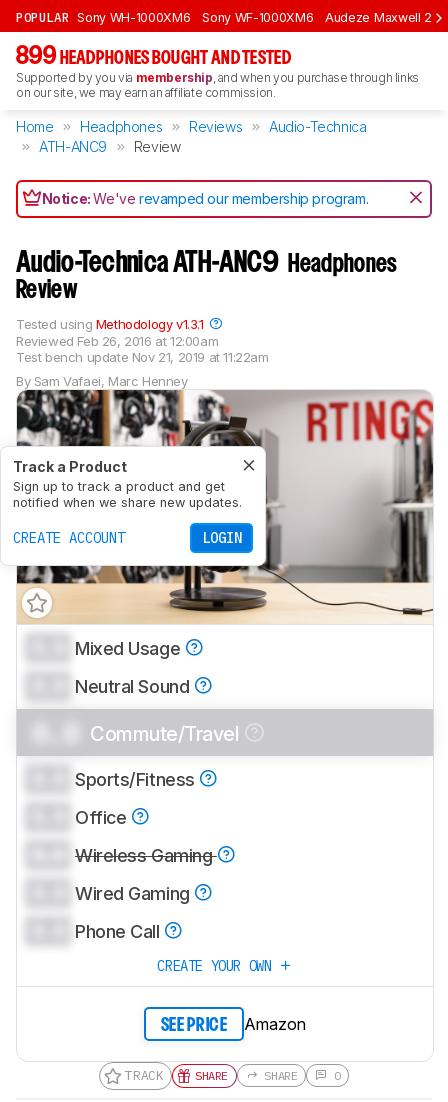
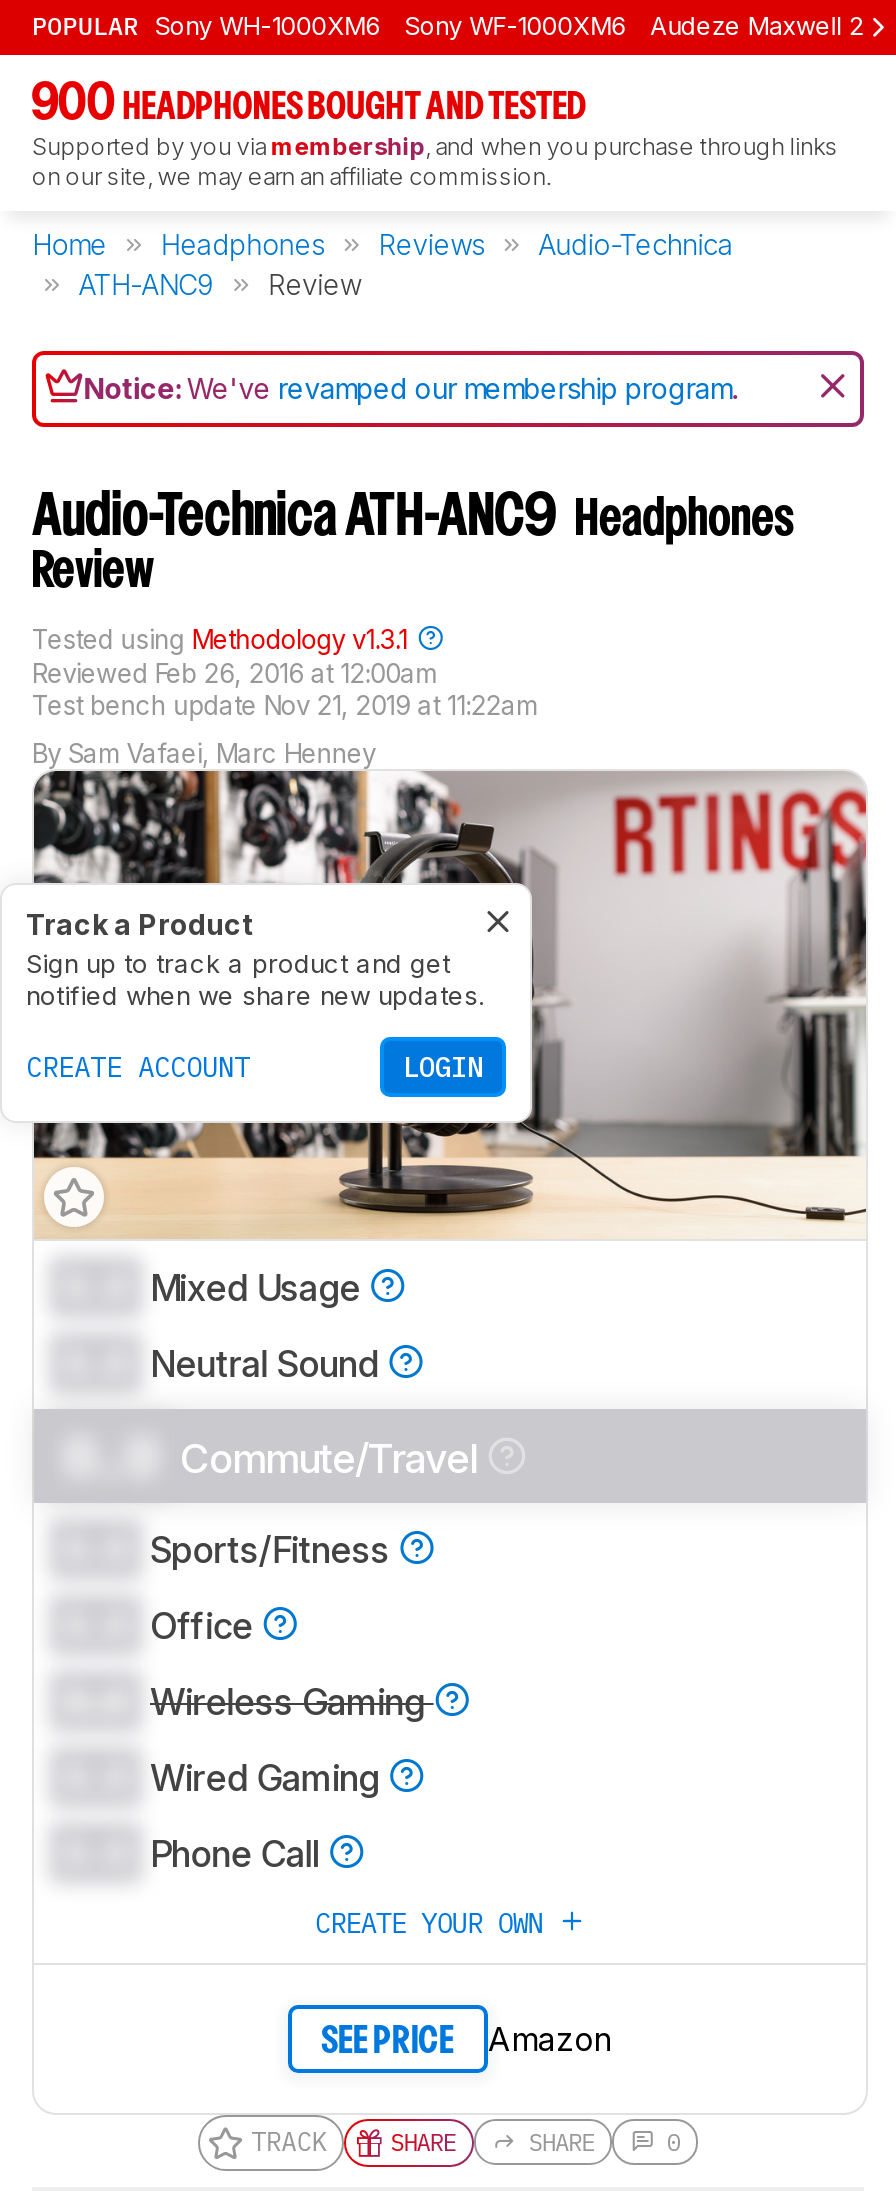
- 899 HEADPHONES BOUGHT AND TESTED
+ 900 HEADPHONES BOUGHT AND TESTED
